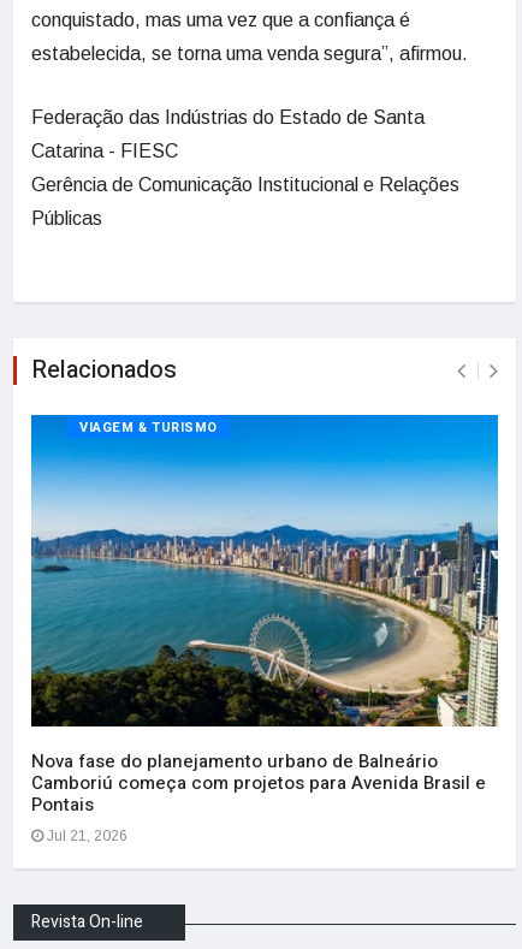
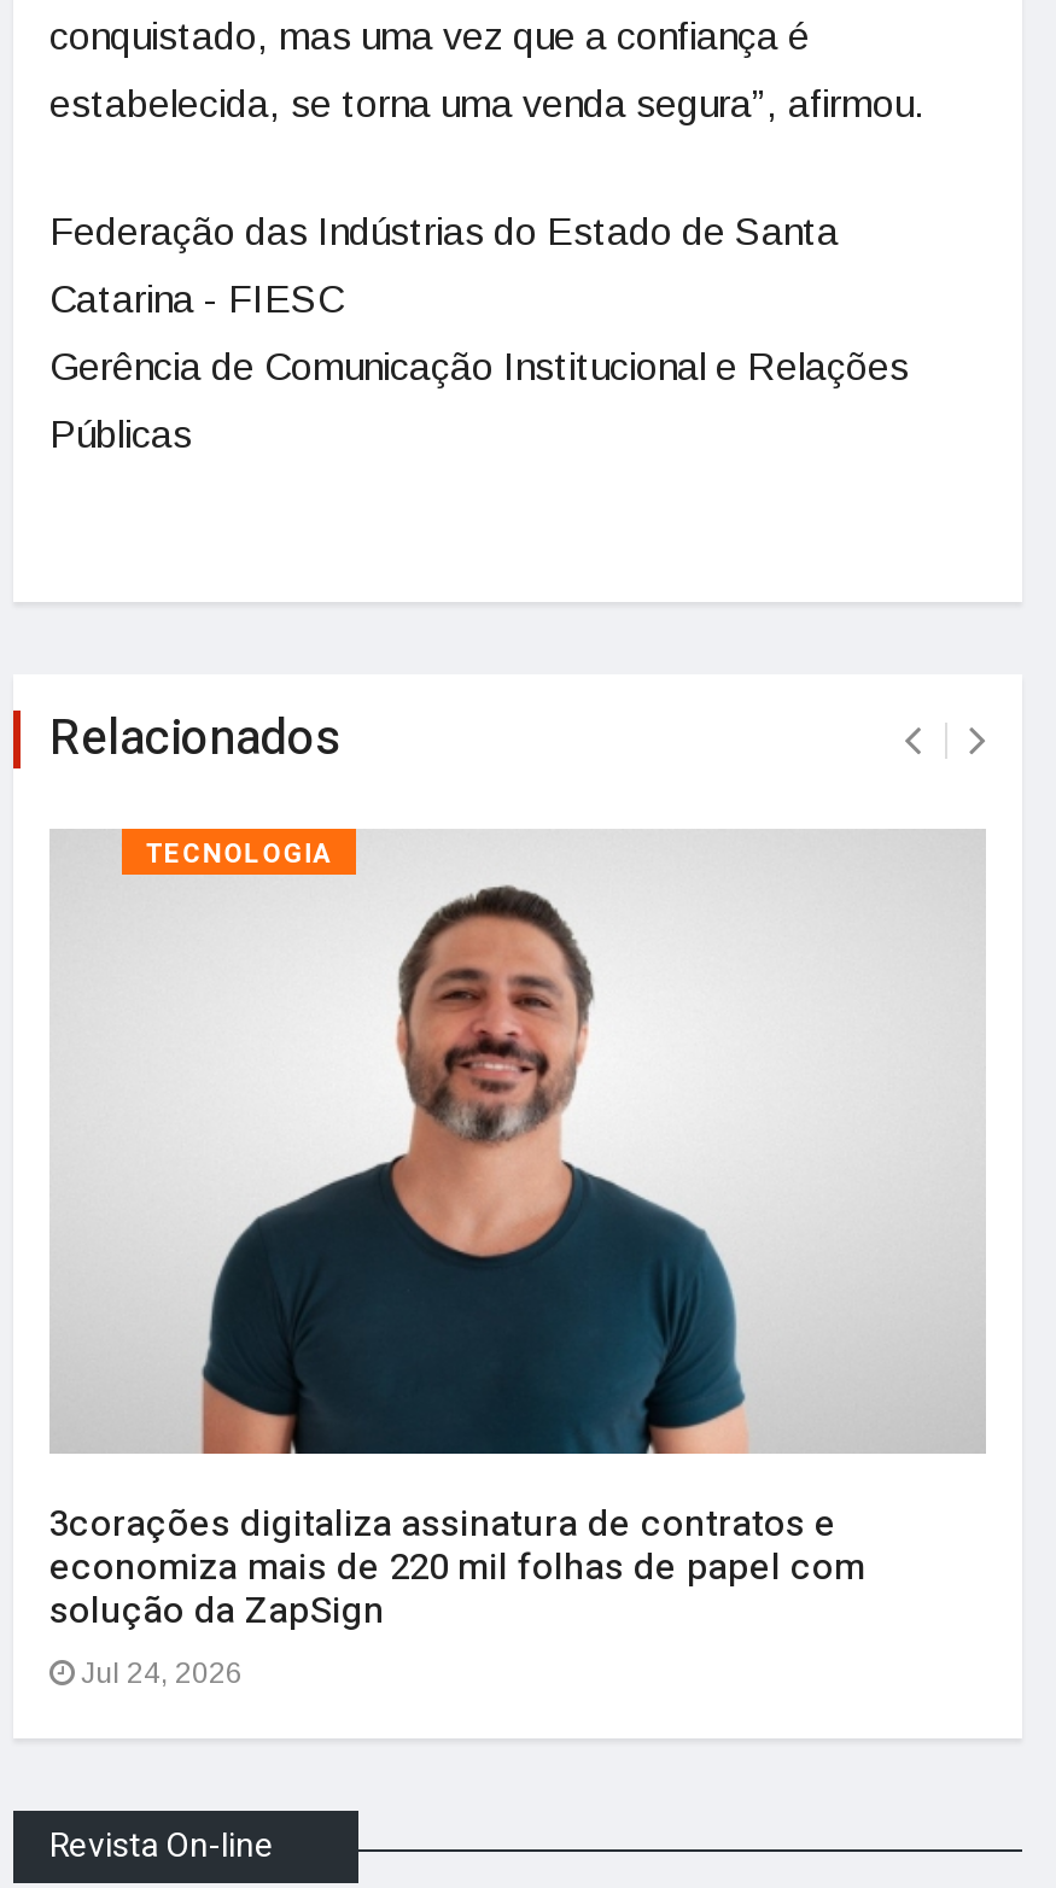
- [image]
- VIAGEM & TURISMO
+ [image]
+ TECNOLOGIA

- Nova fase do planejamento urbano de Balneário
- Camboriú começa com projetos para Avenida Brasil e
- Pontais
- Jul 21, 2026
+ 3corações digitaliza assinatura de contratos e
+ economiza mais de 220 mil folhas de papel com
+ solução da ZapSign
+ Jul 24, 2026
